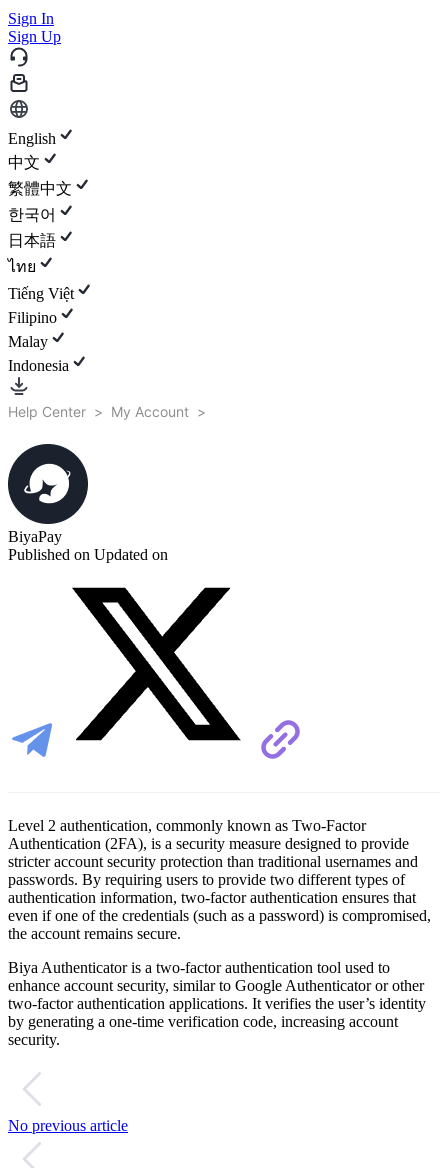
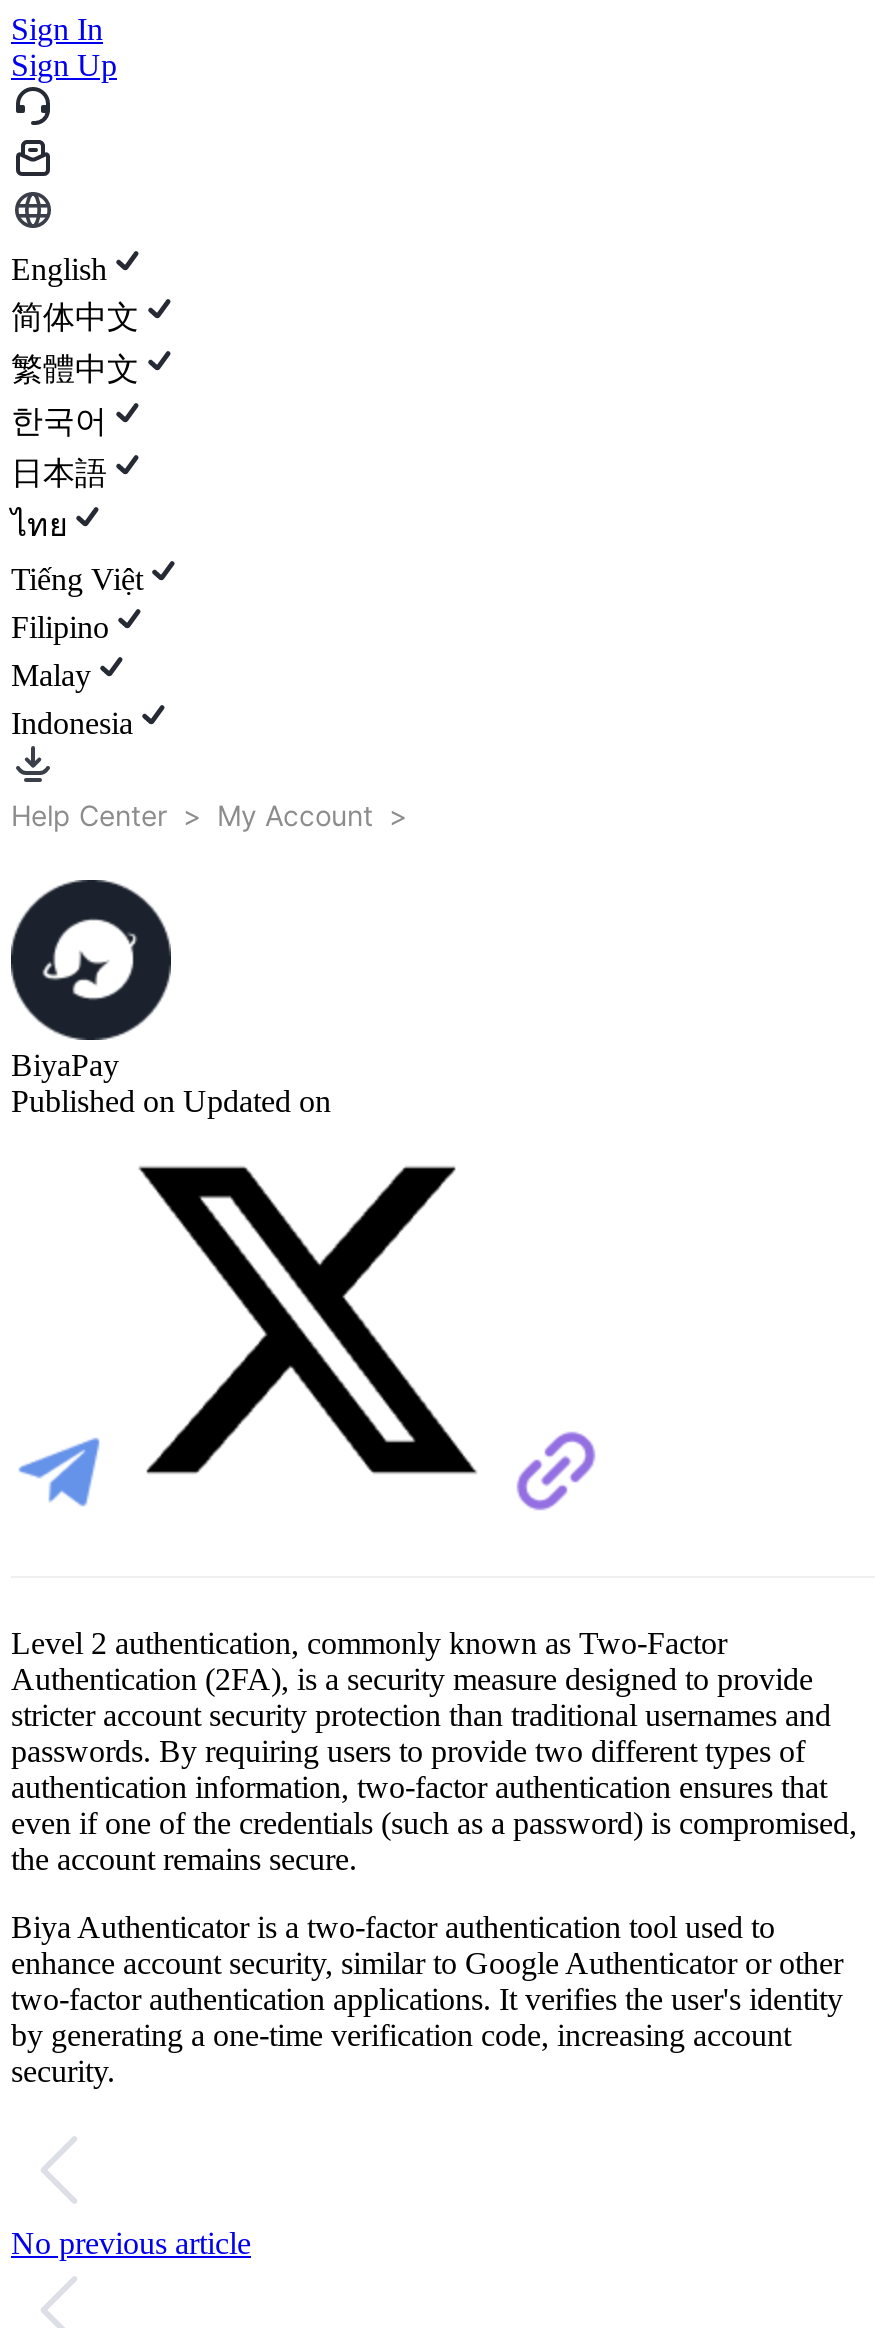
- 中文
+ 简体中文

- two-factor authentication applications. It verifies the user’s identity
+ two-factor authentication applications. It verifies the user's identity
